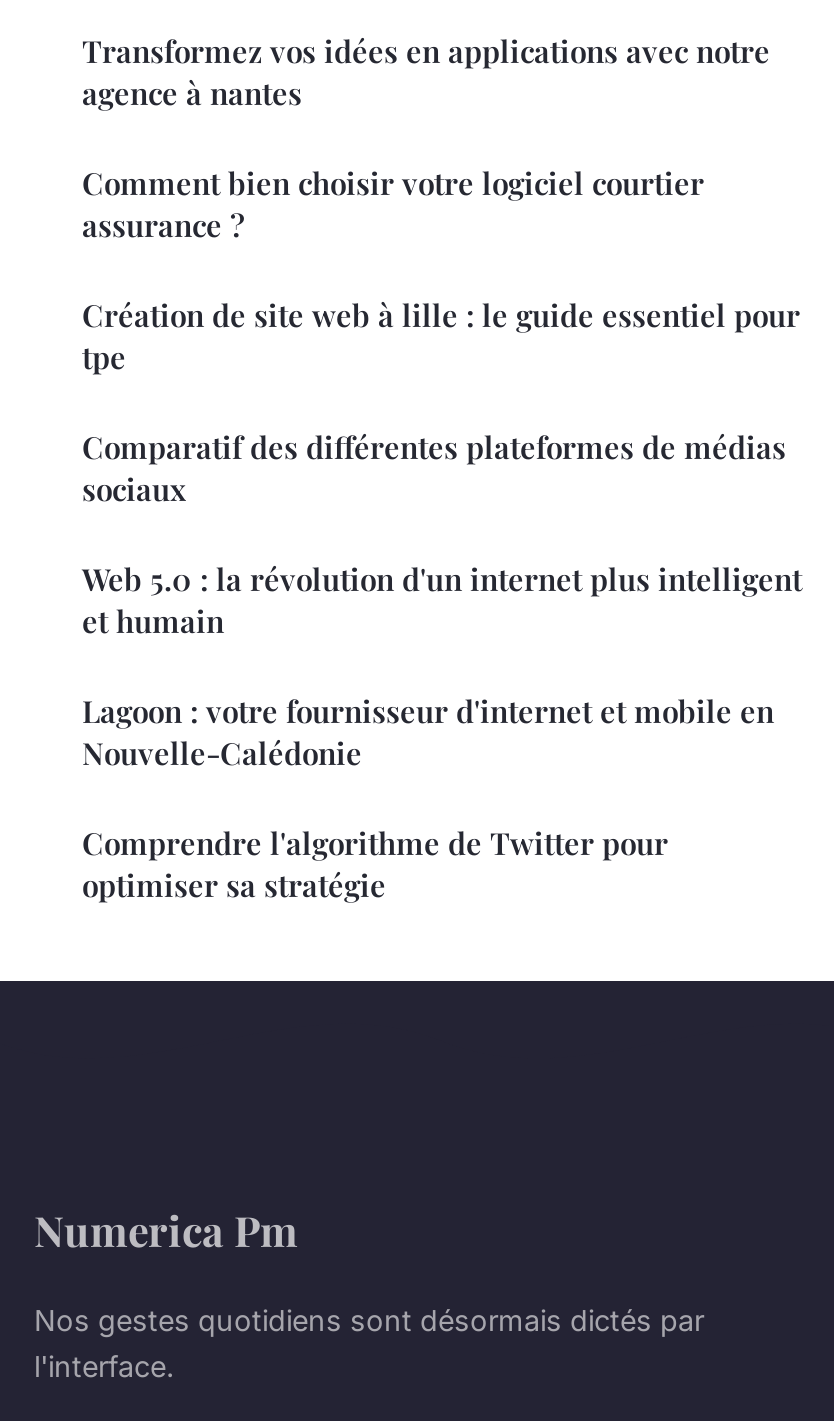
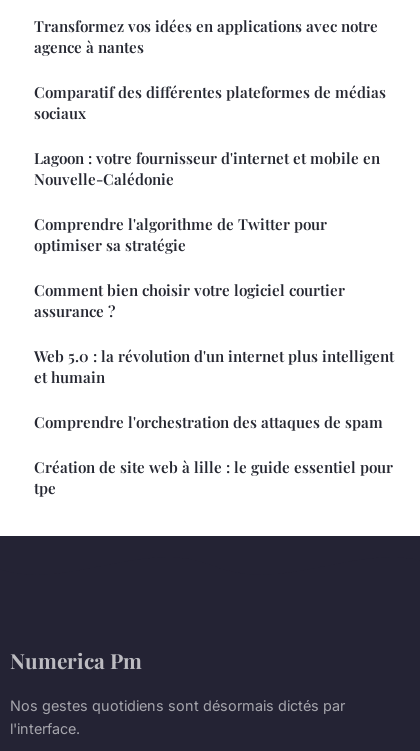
moved down: Comment bien choisir votre logiciel courtier | assurance ?

moved down: Création de site web à lille : le guide essentiel pour | tpe

moved up: Comparatif des différentes plateformes de médias | sociaux

moved down: Web 5.0 : la révolution d'un internet plus intelligent | et humain

moved up: Lagoon : votre fournisseur d'internet et mobile en | Nouvelle-Calédonie | Comprendre l'algorithme de Twitter pour | optimiser sa stratégie

+ Comprendre l'orchestration des attaques de spam
